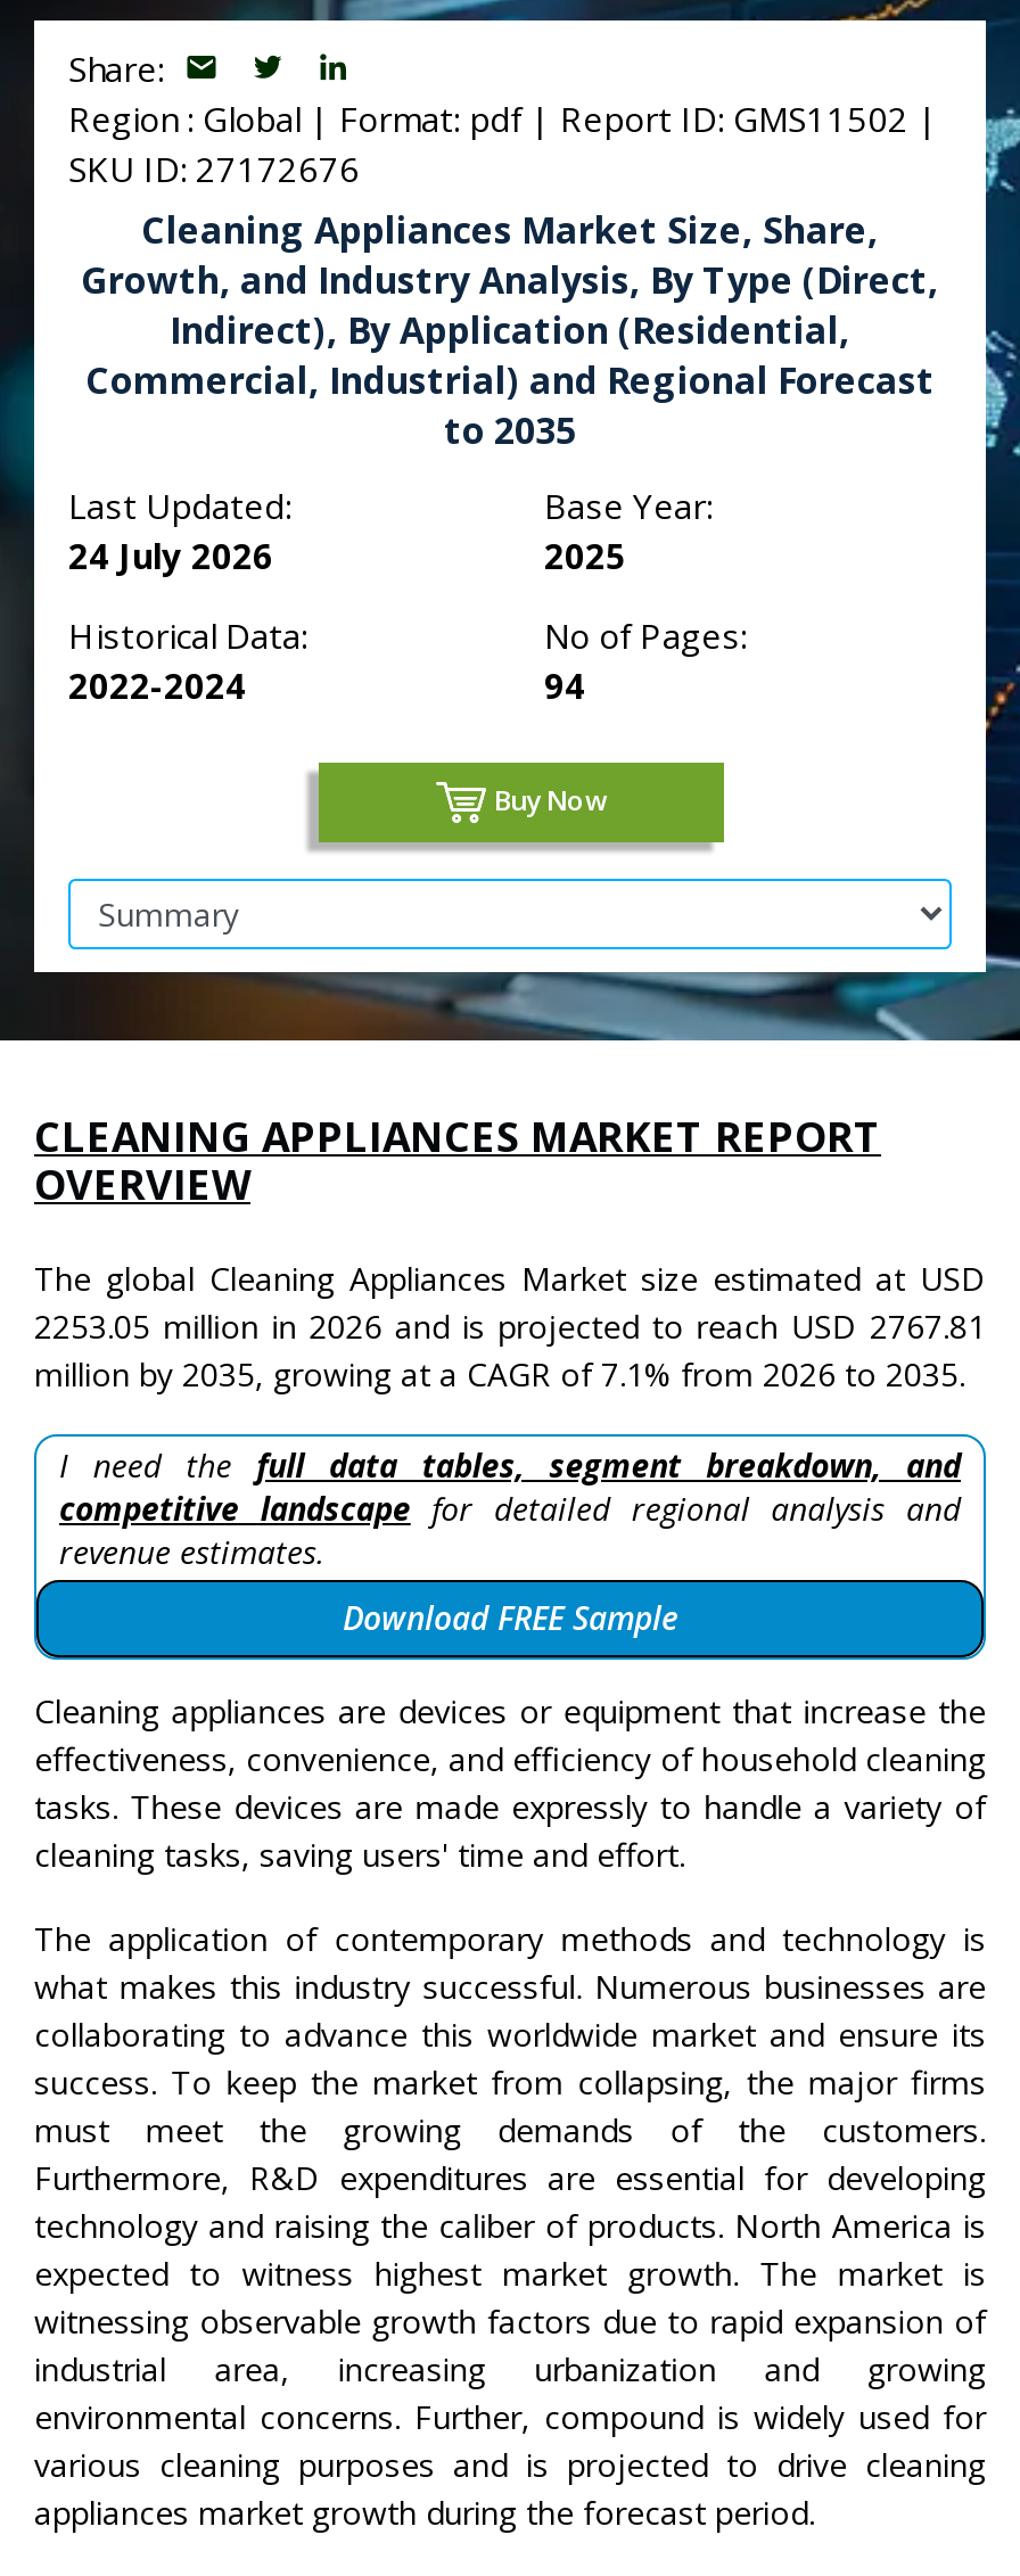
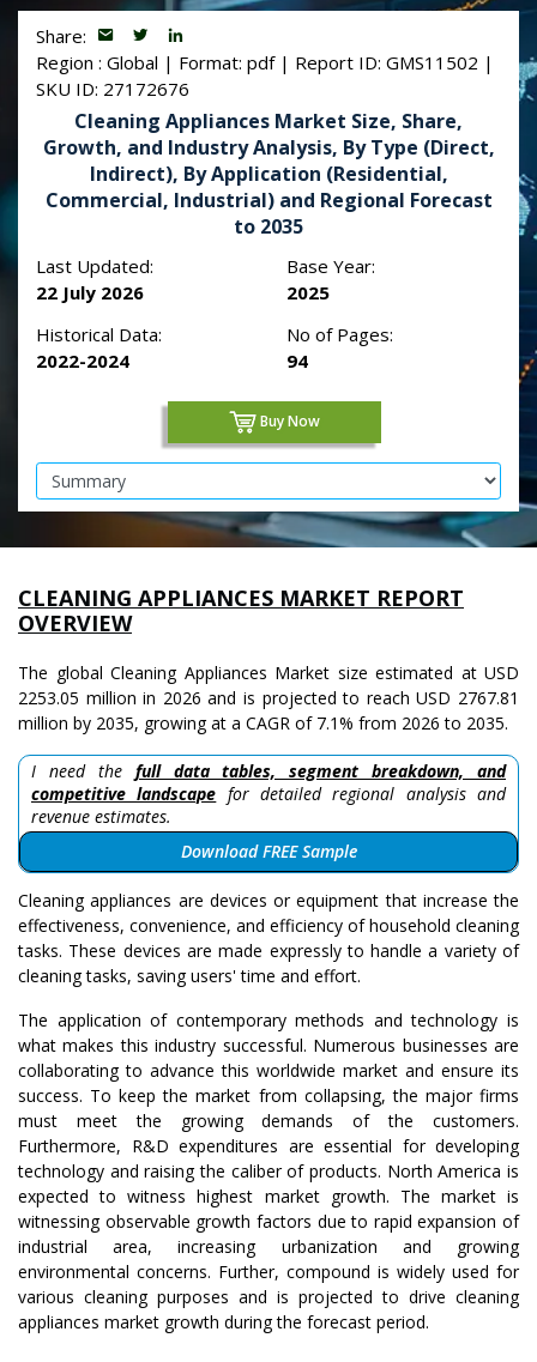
- 24 July 2026
+ 22 July 2026
